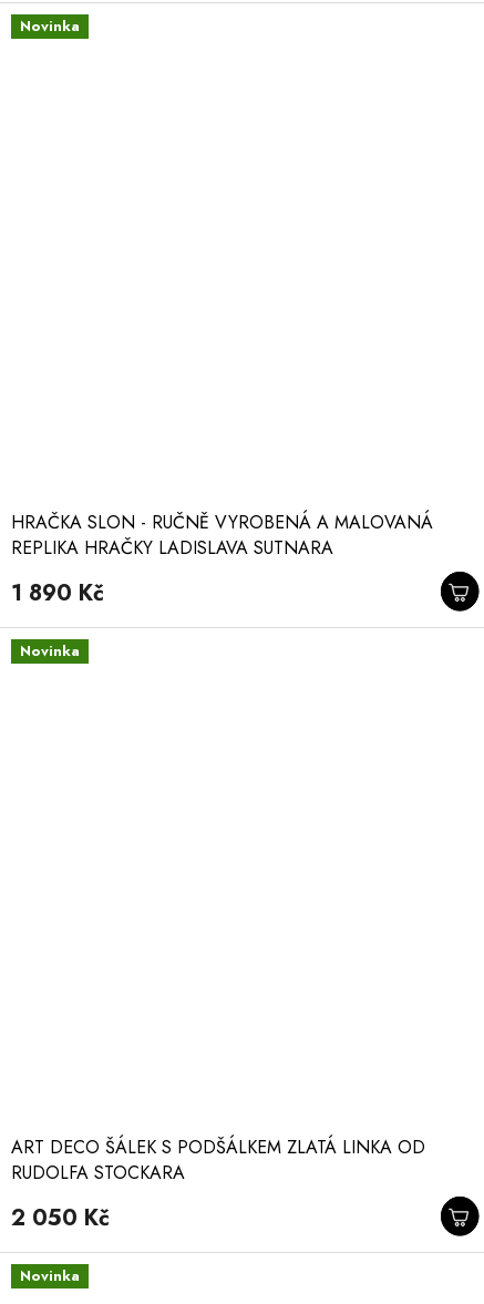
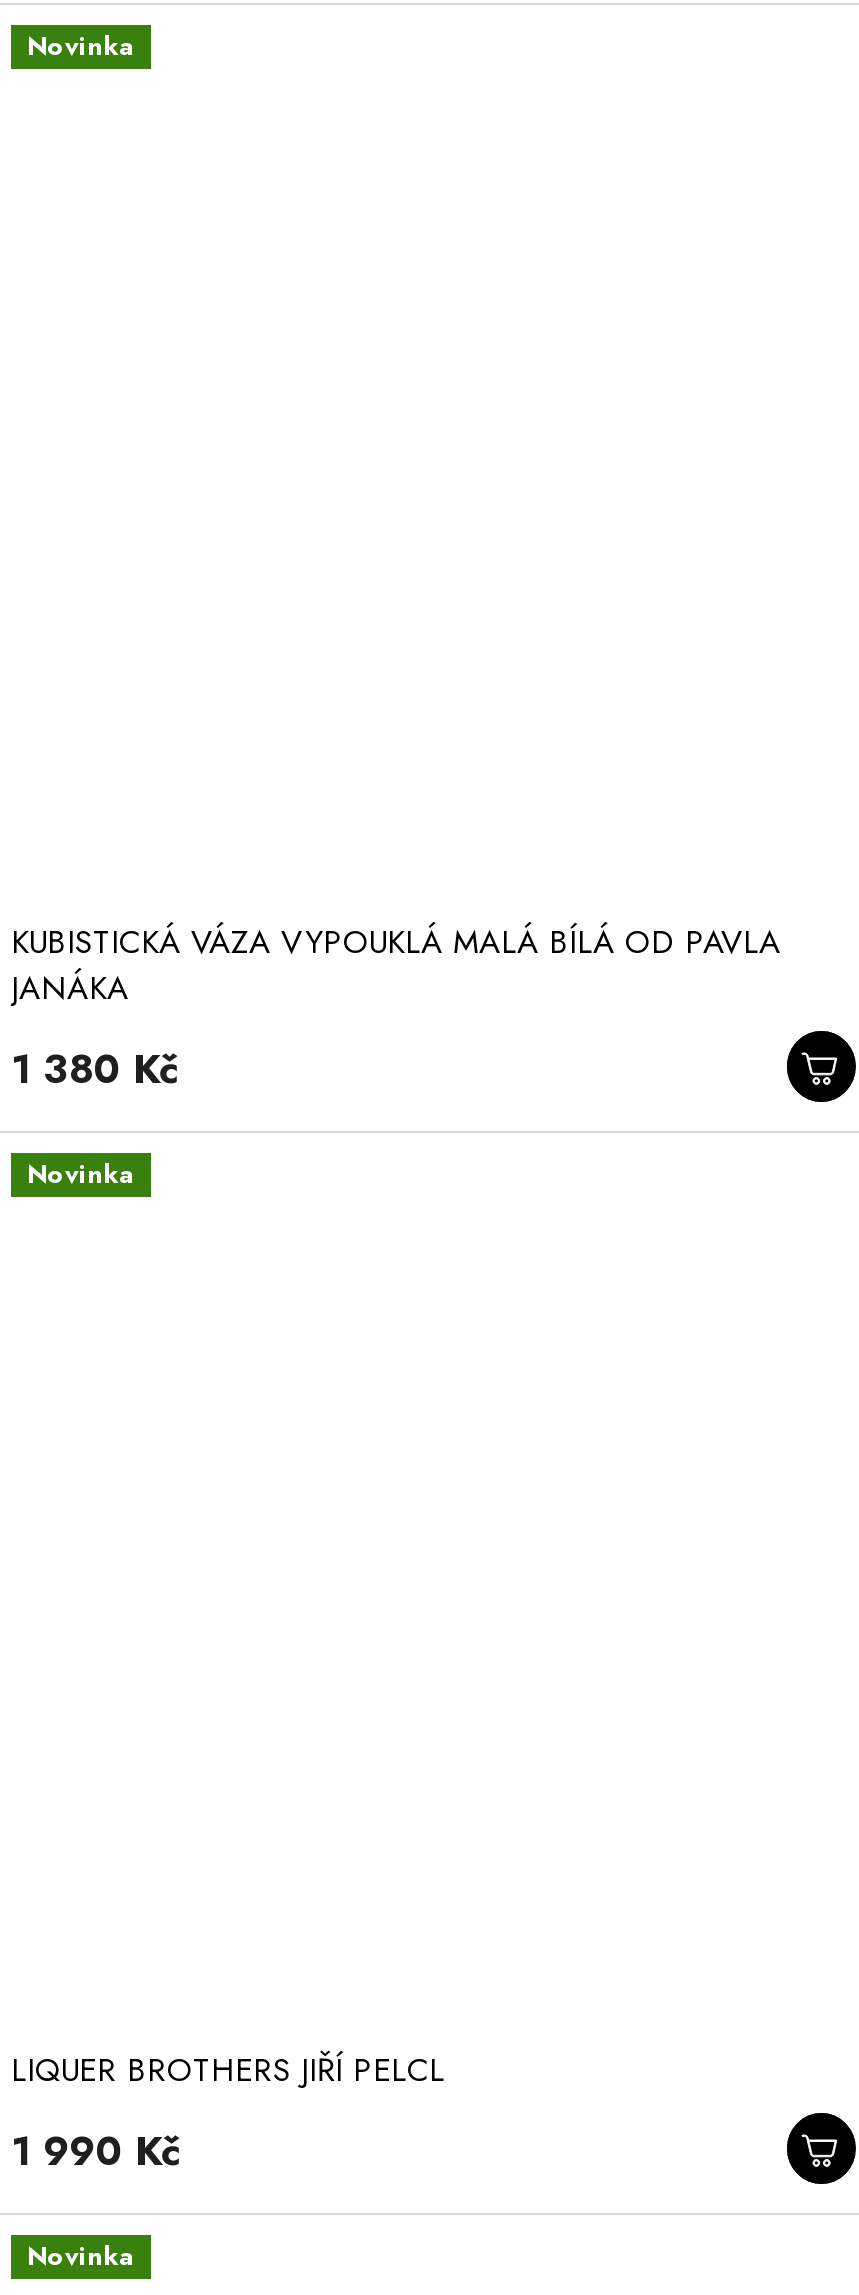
- HRAČKA SLON - RUČNĚ VYROBENÁ A MALOVANÁ
- REPLIKA HRAČKY LADISLAVA SUTNARA
+ KUBISTICKÁ VÁZA VYPOUKLÁ MALÁ BÍLÁ OD PAVLA
+ JANÁKA

- 1 890 Kč
+ 1 380 Kč

- ART DECO ŠÁLEK S PODŠÁLKEM ZLATÁ LINKA OD
- RUDOLFA STOCKARA
+ LIQUER BROTHERS JIŘÍ PELCL

- 2 050 Kč
+ 1 990 Kč
